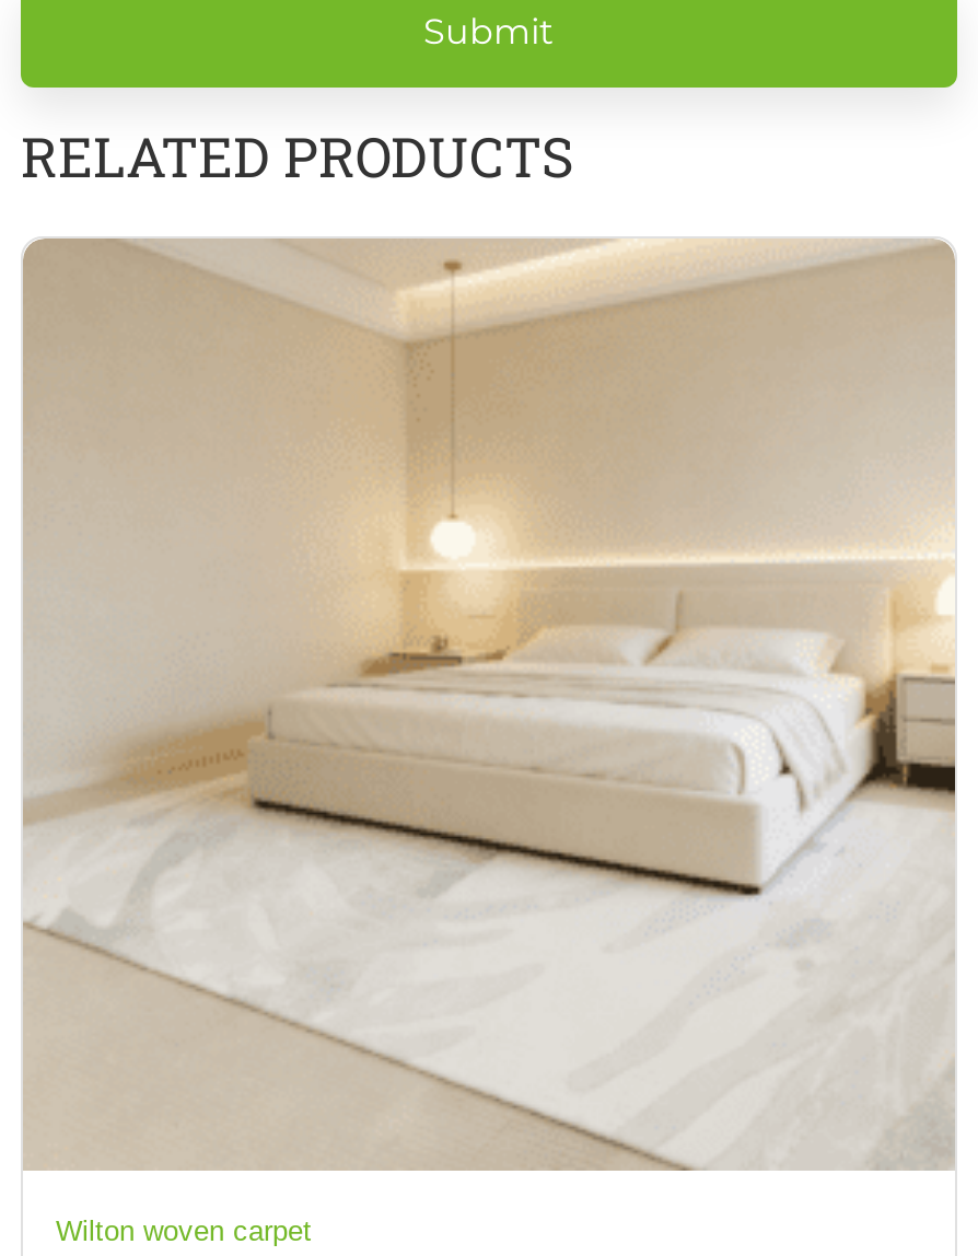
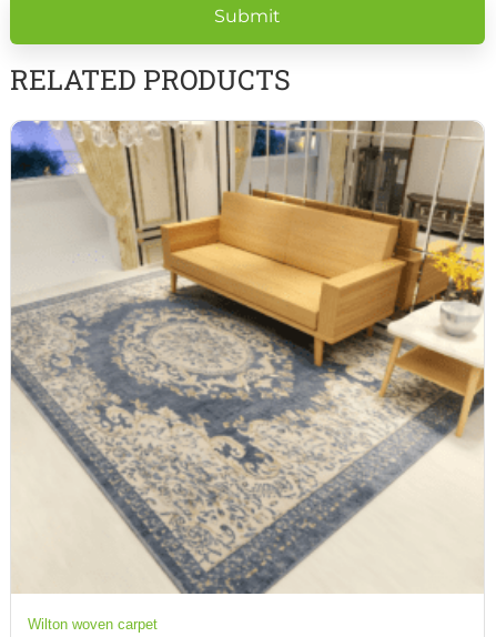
- [image]
+ [image]
